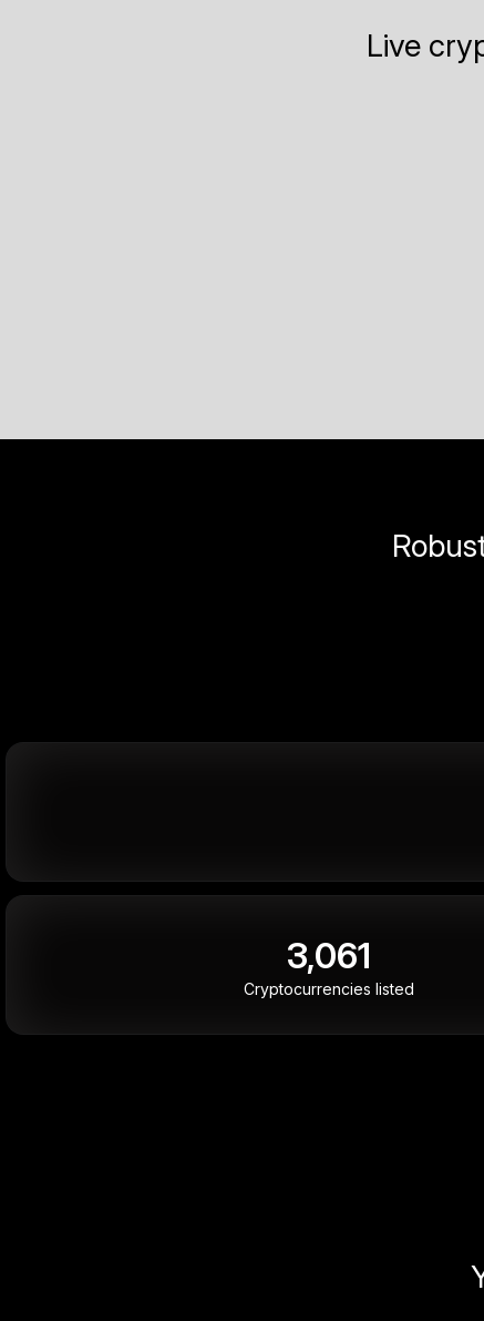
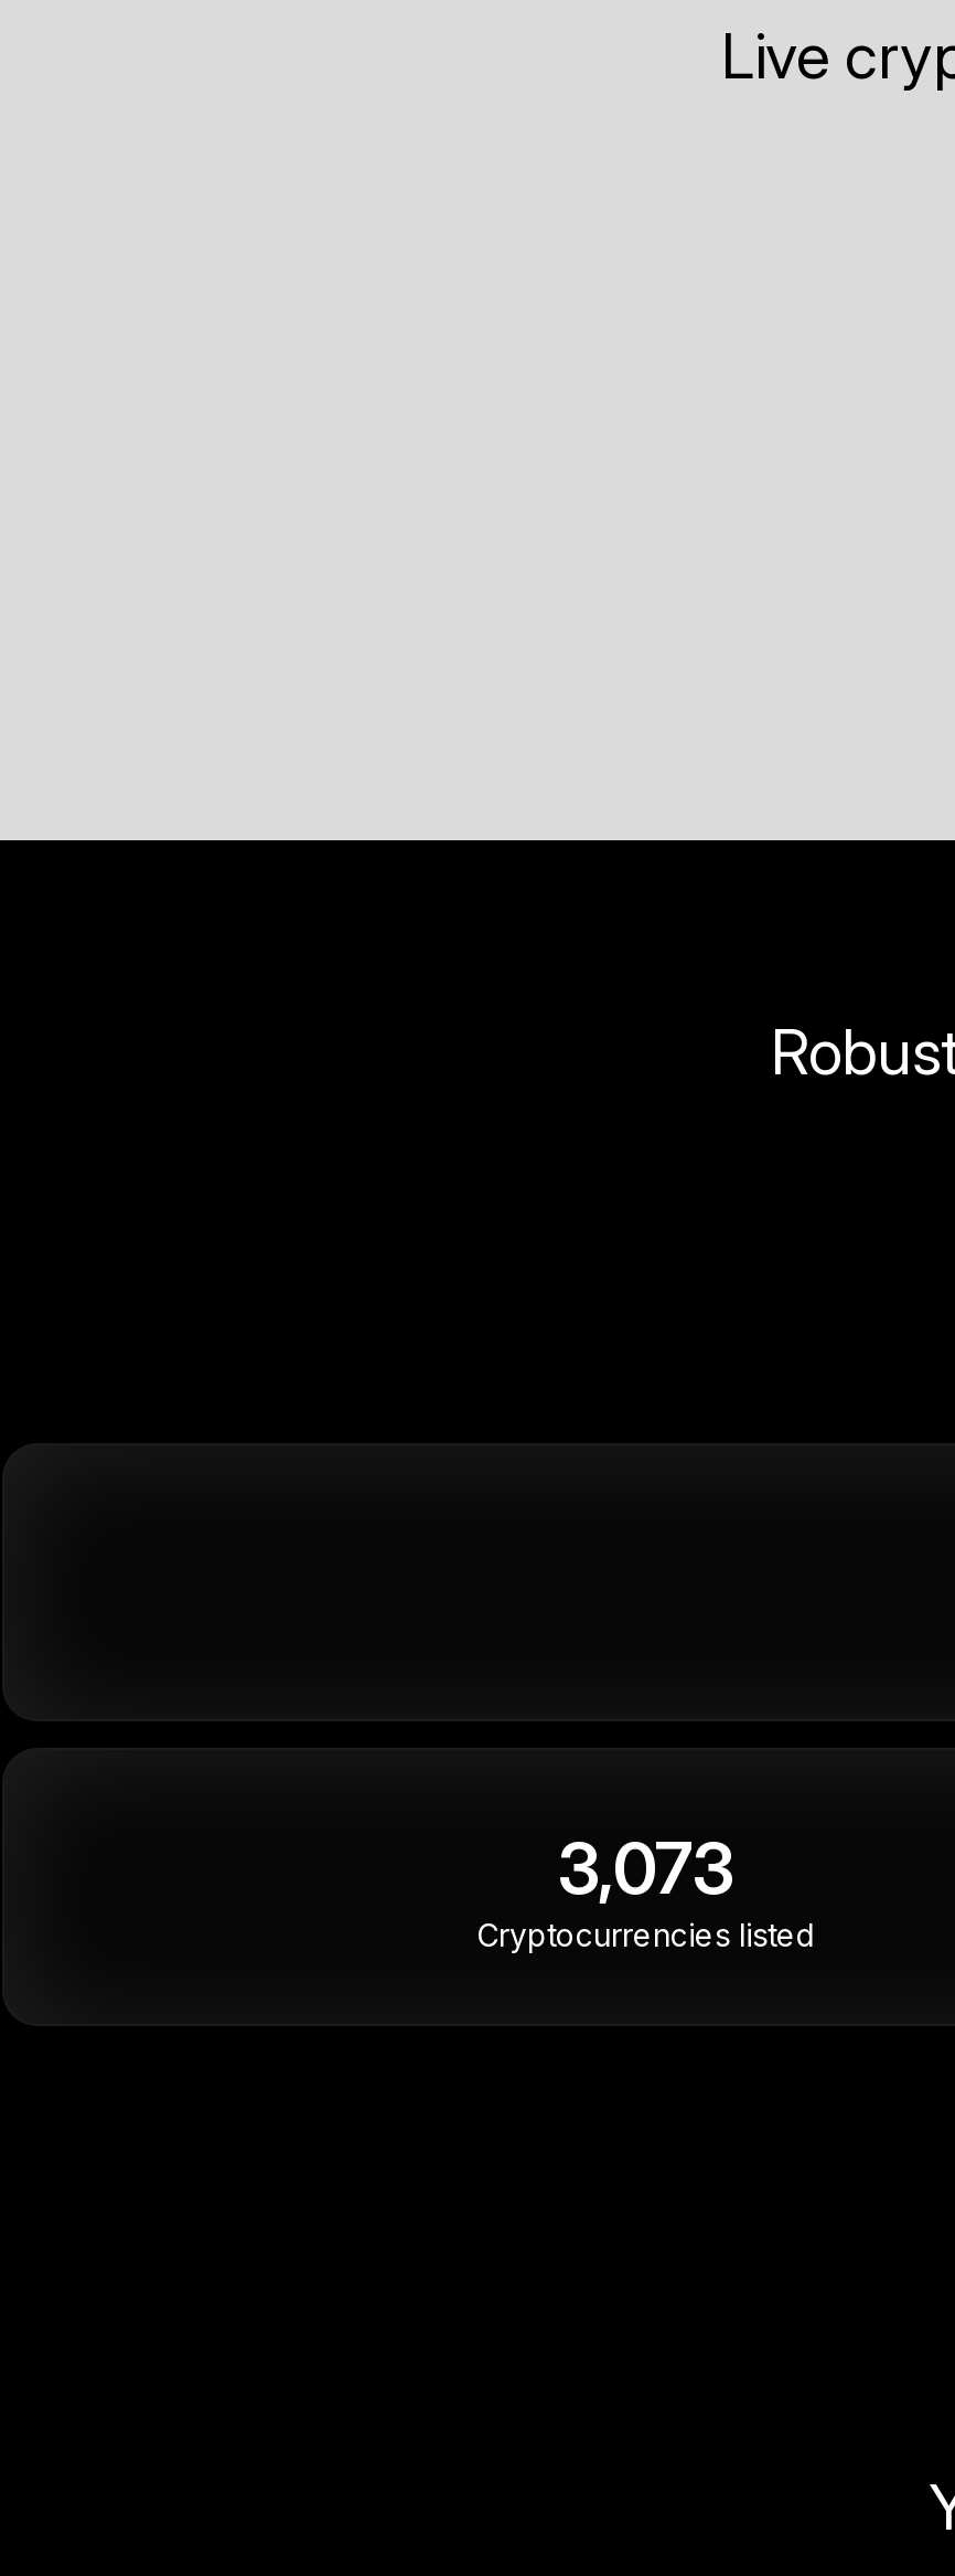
- 3,061
+ 3,073
